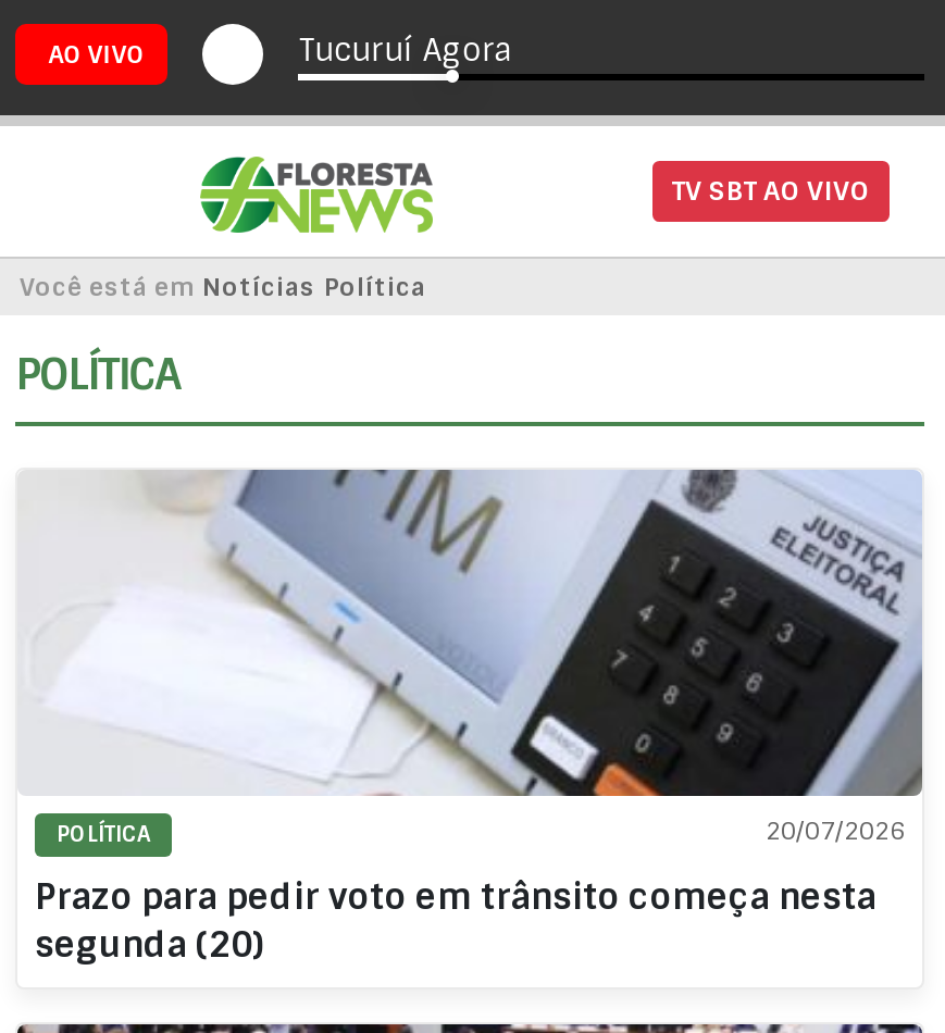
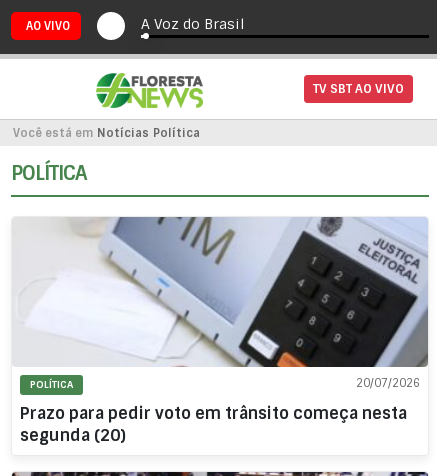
- Tucuruí Agora
+ A Voz do Brasil
